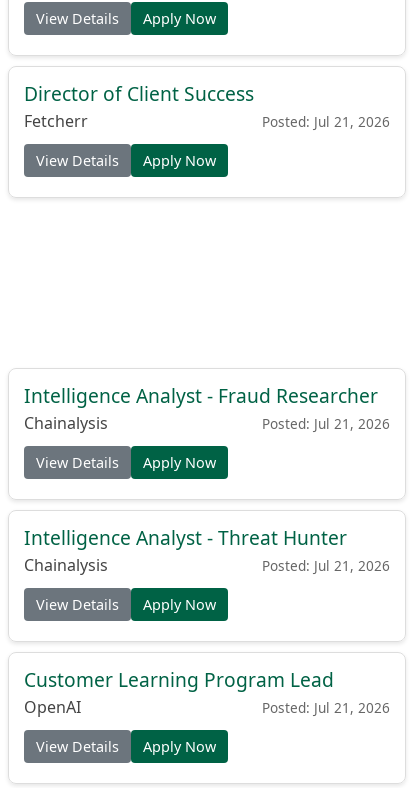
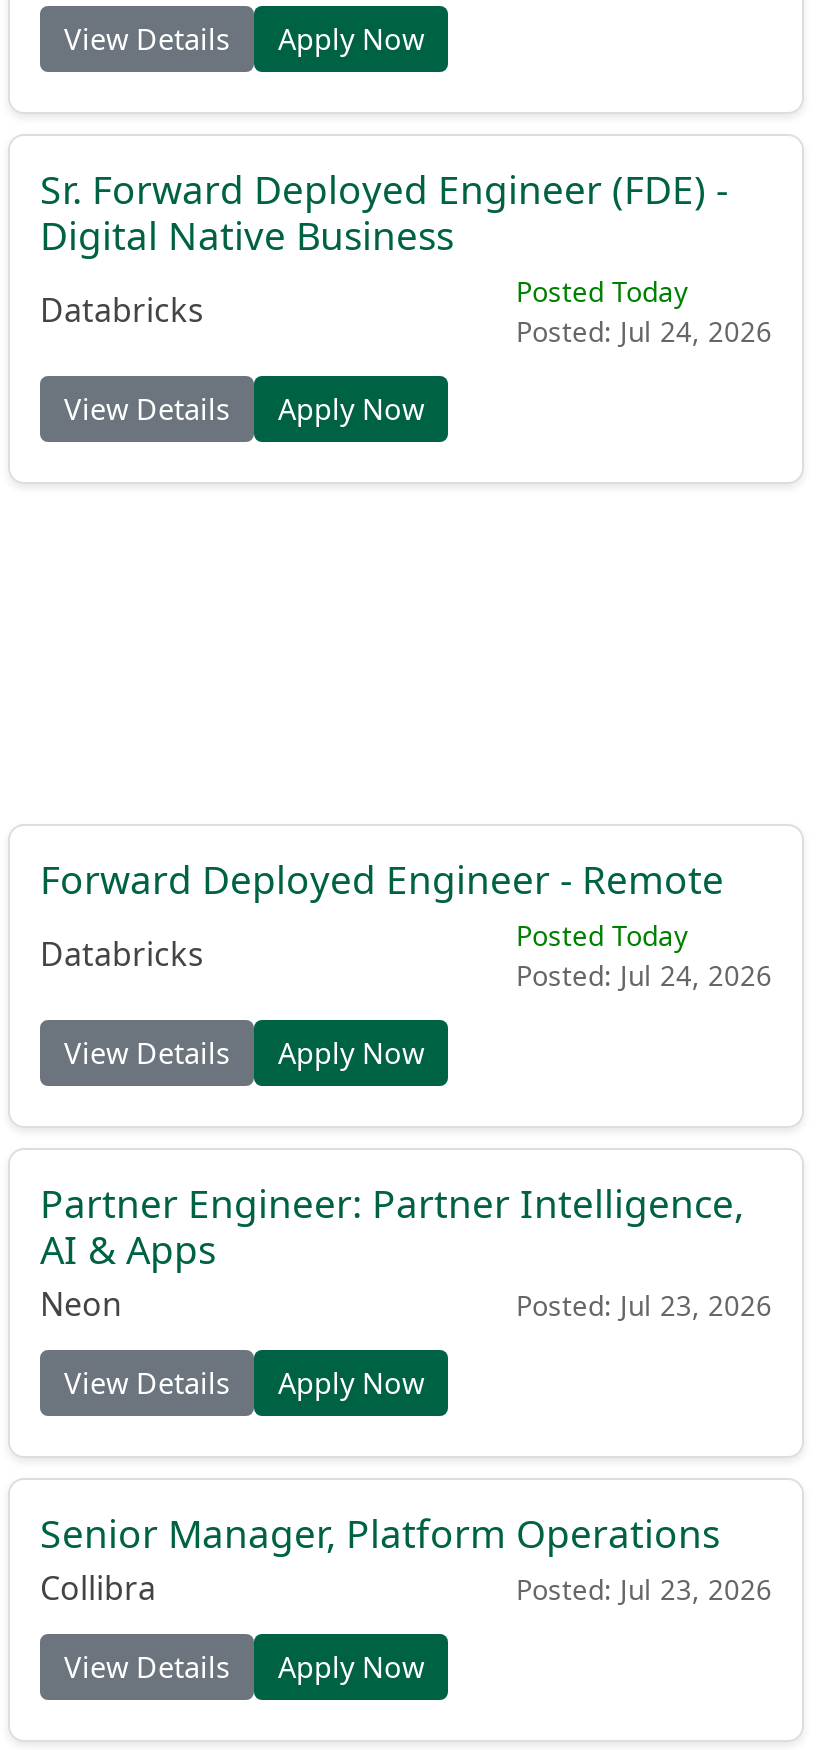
- Director of Client Success
- Fetcherr
- Posted: Jul 21, 2026
+ Sr. Forward Deployed Engineer (FDE) -
+ Digital Native Business
+ Databricks
+ Posted Today
+ Posted: Jul 24, 2026

- Intelligence Analyst - Fraud Researcher
- Chainalysis
- Posted: Jul 21, 2026
+ Forward Deployed Engineer - Remote
+ Databricks
+ Posted Today
+ Posted: Jul 24, 2026

- Intelligence Analyst - Threat Hunter
- Chainalysis
- Posted: Jul 21, 2026
+ Partner Engineer: Partner Intelligence,
+ AI & Apps
+ Neon
+ Posted: Jul 23, 2026

- Customer Learning Program Lead
- OpenAI
- Posted: Jul 21, 2026
+ Senior Manager, Platform Operations
+ Collibra
+ Posted: Jul 23, 2026
